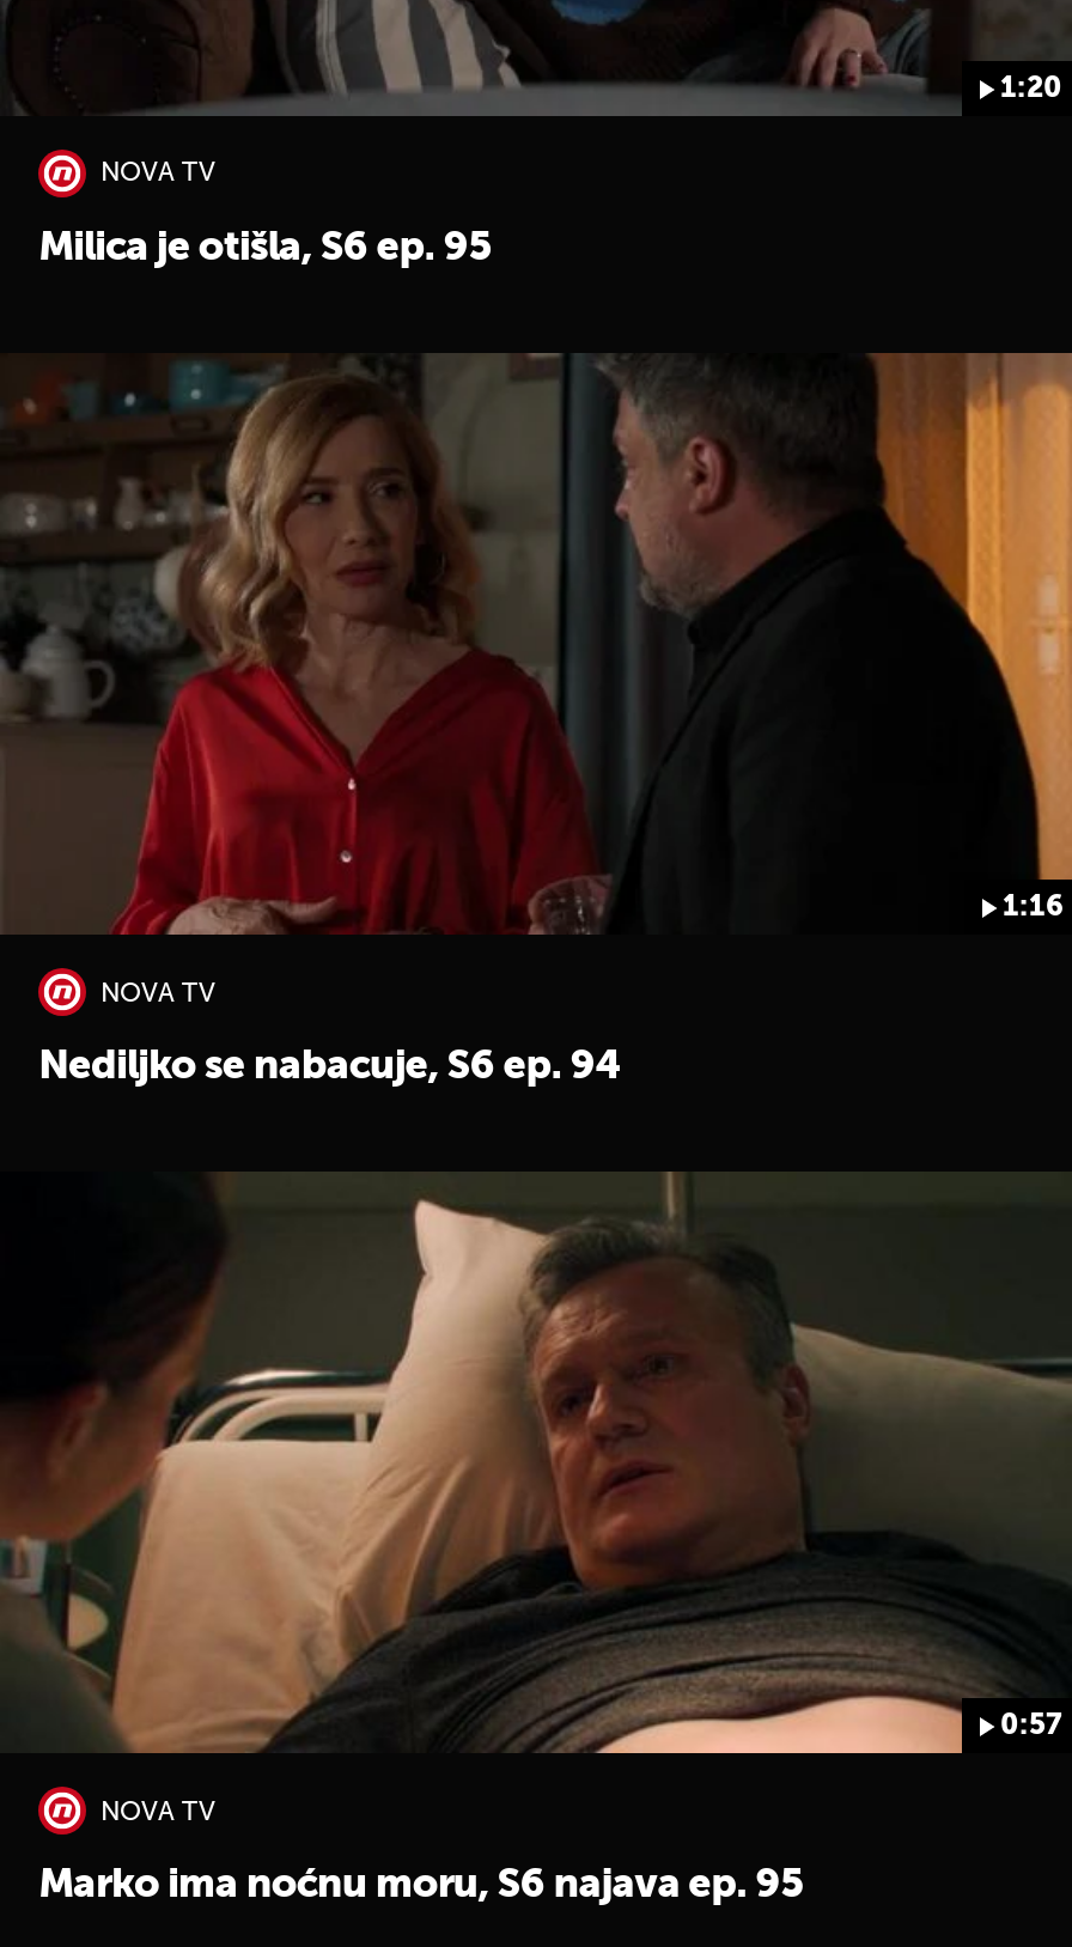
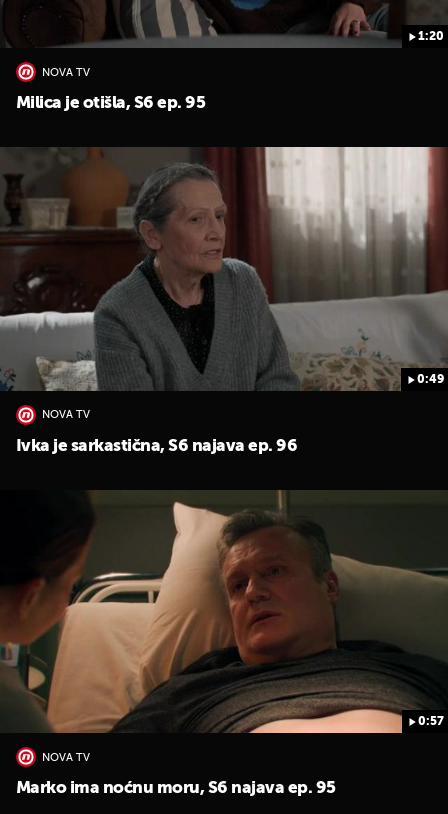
- [image]
- 1:16
+ [image]
+ 0:49

- Nediljko se nabacuje, S6 ep. 94
+ Ivka je sarkastična, S6 najava ep. 96
